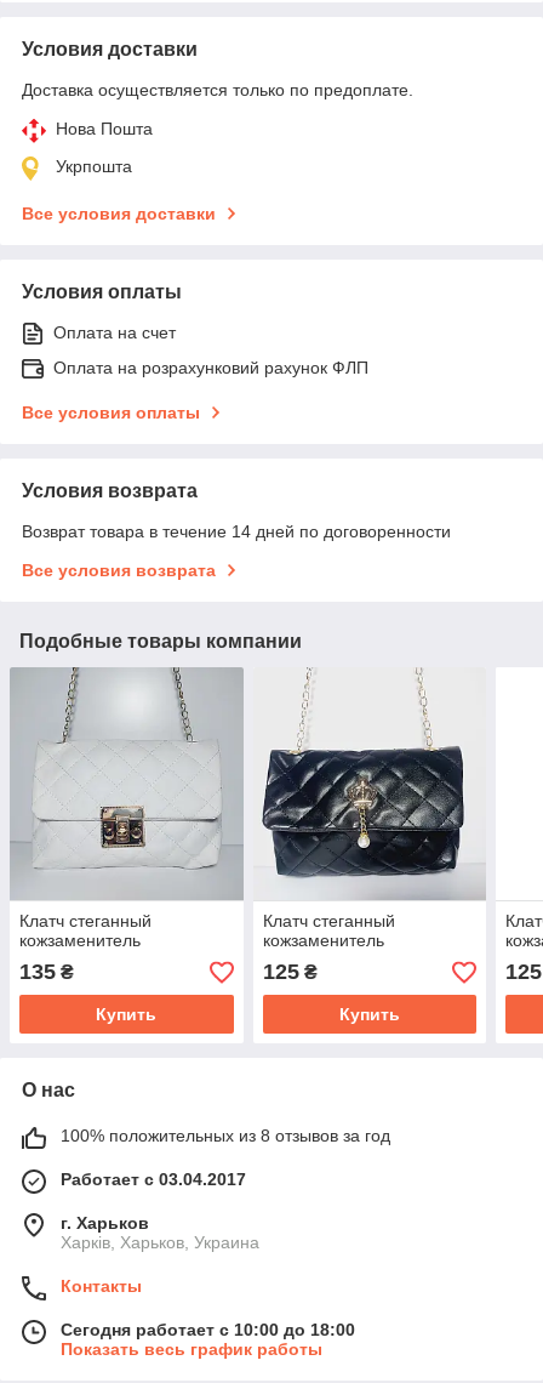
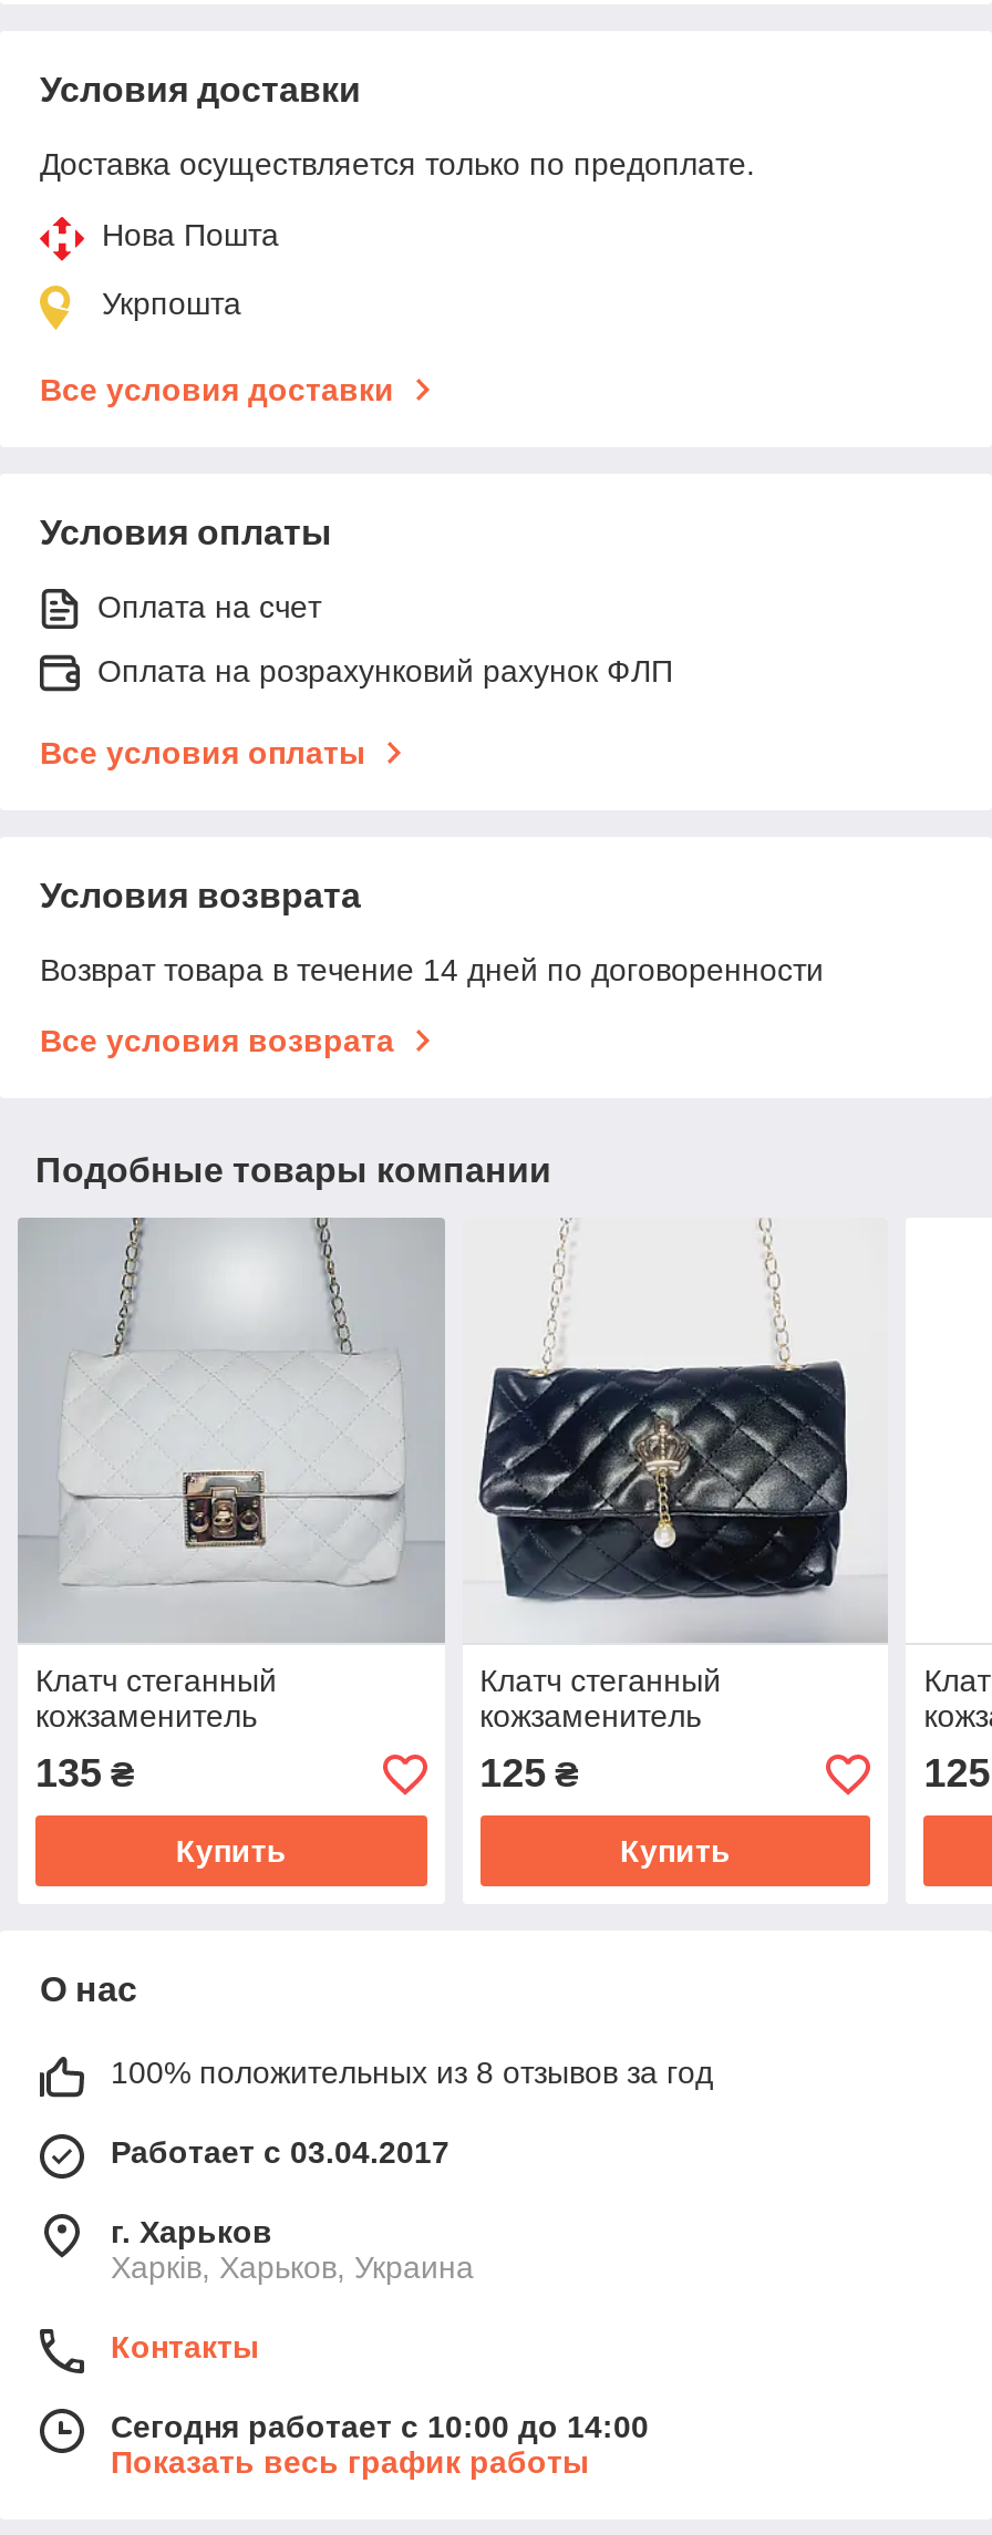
- Сегодня работает с 10:00 до 18:00
+ Сегодня работает с 10:00 до 14:00
